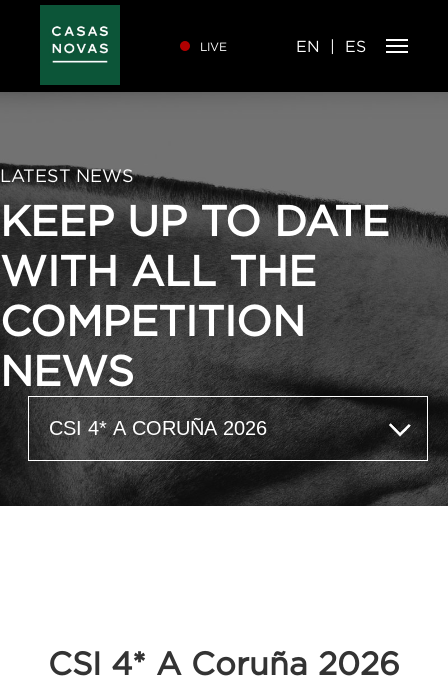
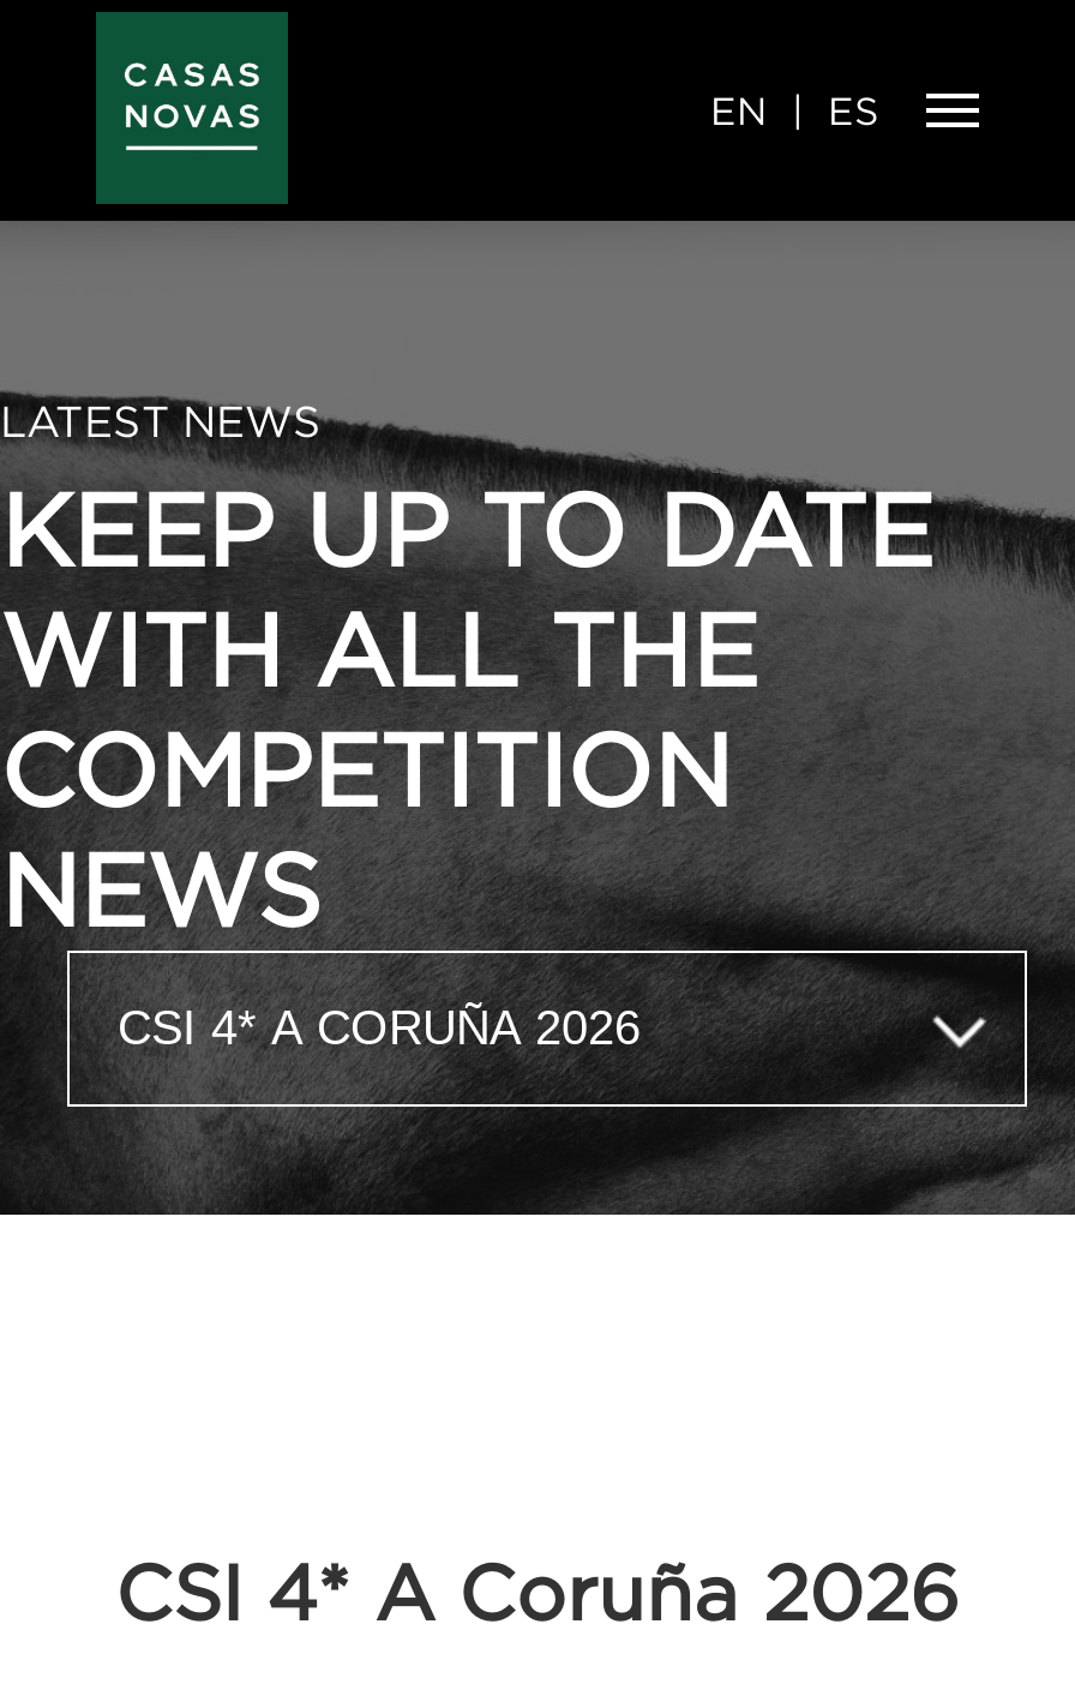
- LIVE
